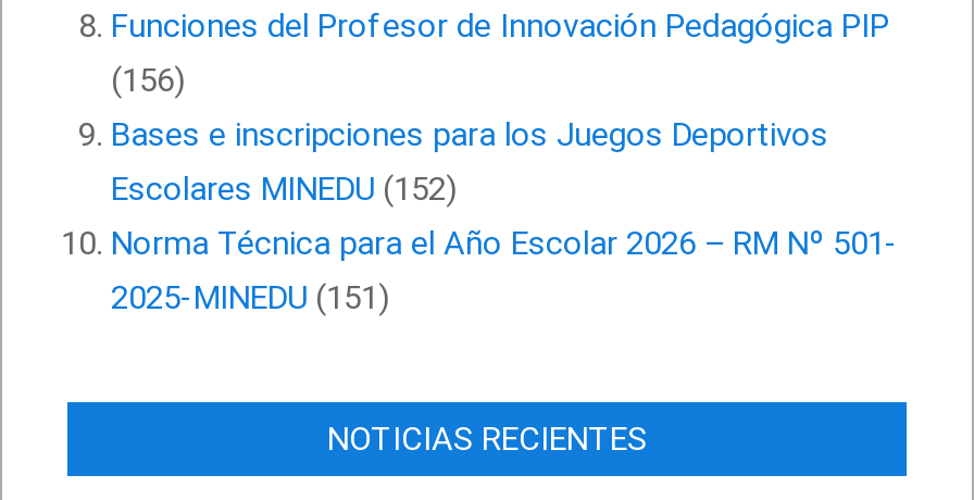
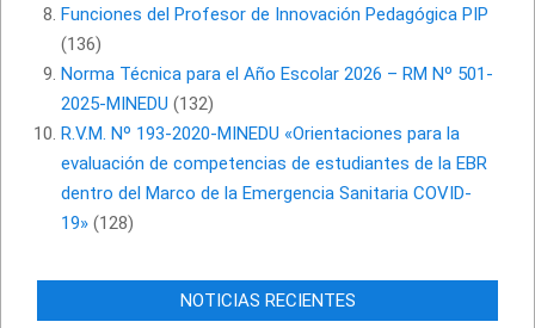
- (156)
- Bases e inscripciones para los Juegos Deportivos
- Escolares MINEDU (152)
+ (136)

moved up: Norma Técnica para el Año Escolar 2026 – RM Nº 501-

- 2025-MINEDU (151)
+ 2025-MINEDU (132)
+ R.V.M. Nº 193-2020-MINEDU «Orientaciones para la
+ evaluación de competencias de estudiantes de la EBR
+ dentro del Marco de la Emergencia Sanitaria COVID-
+ 19» (128)
